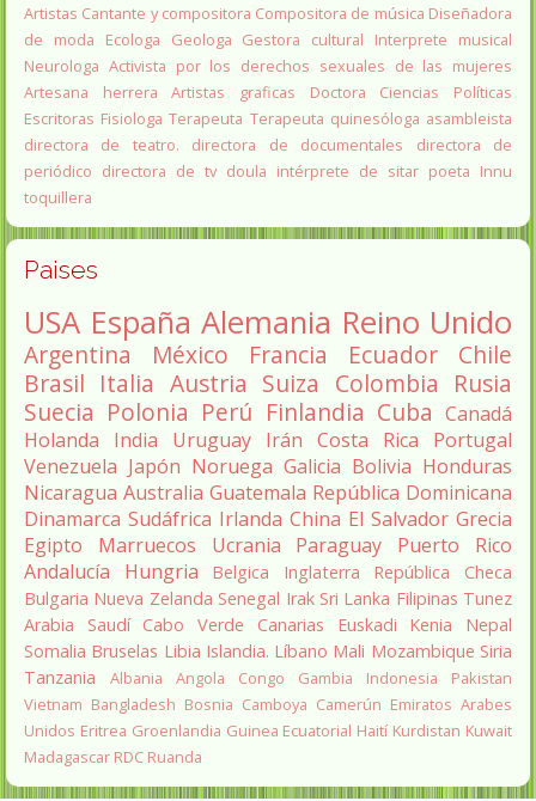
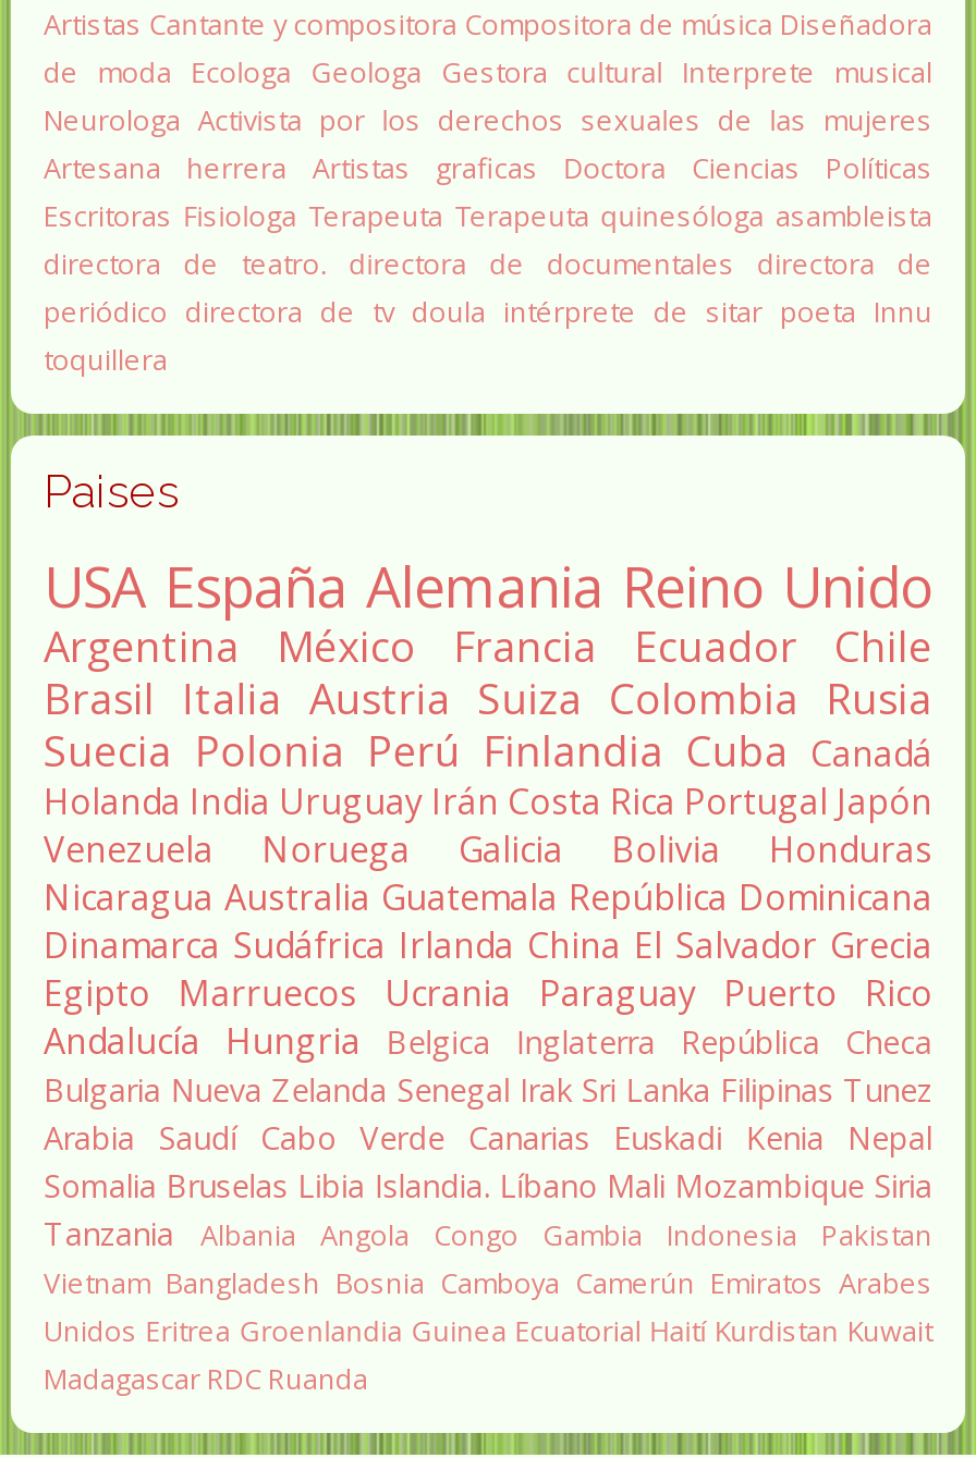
- Holanda India Uruguay Irán Costa Rica Portugal
- Venezuela Japón Noruega Galicia Bolivia Honduras
+ Holanda India Uruguay Irán Costa Rica Portugal Japón
+ Venezuela
+ Noruega
+ Galicia
+ Bolivia
+ Honduras
